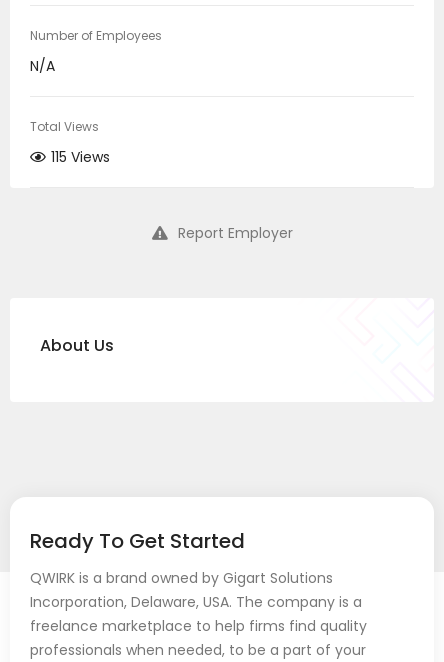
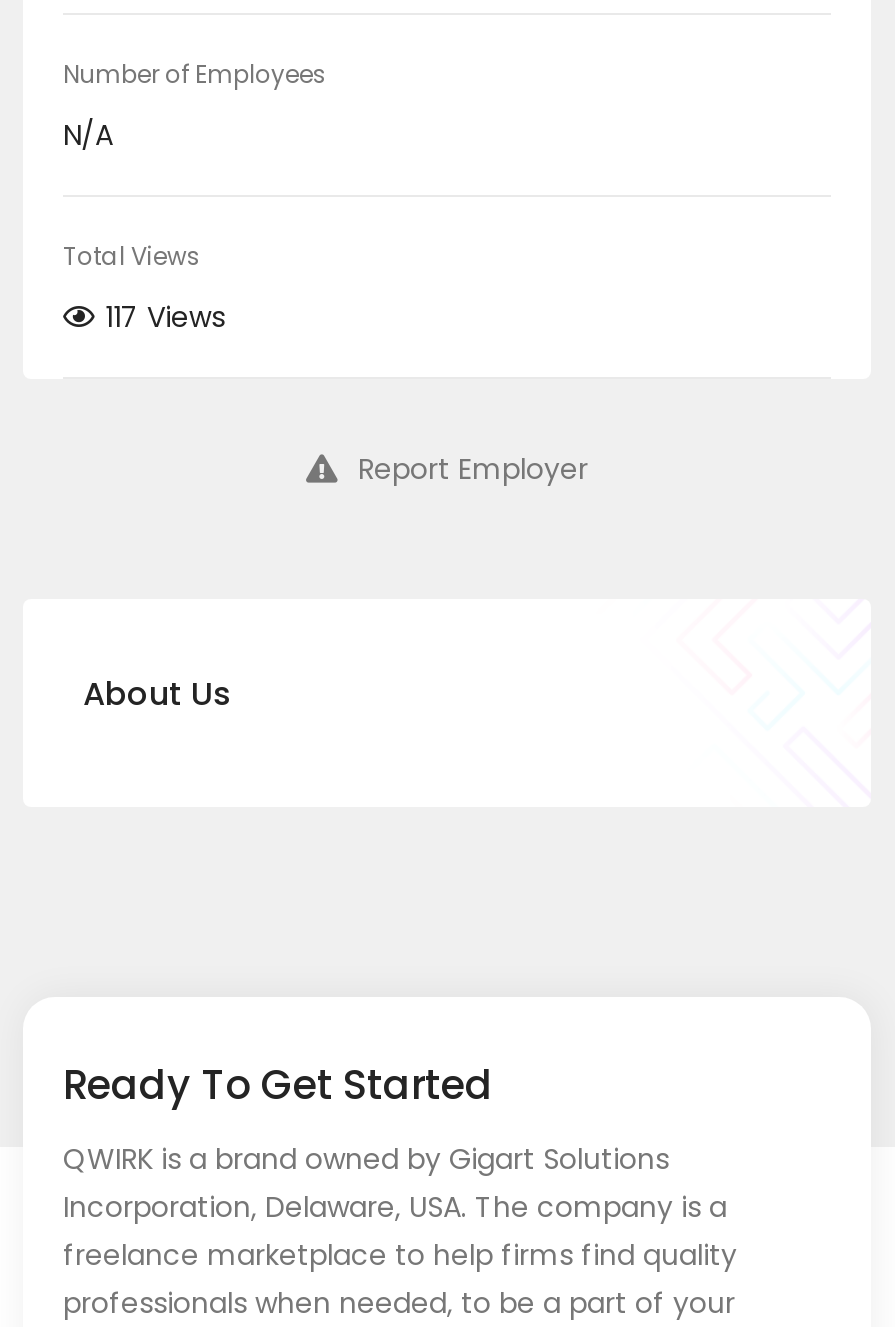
- 115 Views
+ 117 Views
